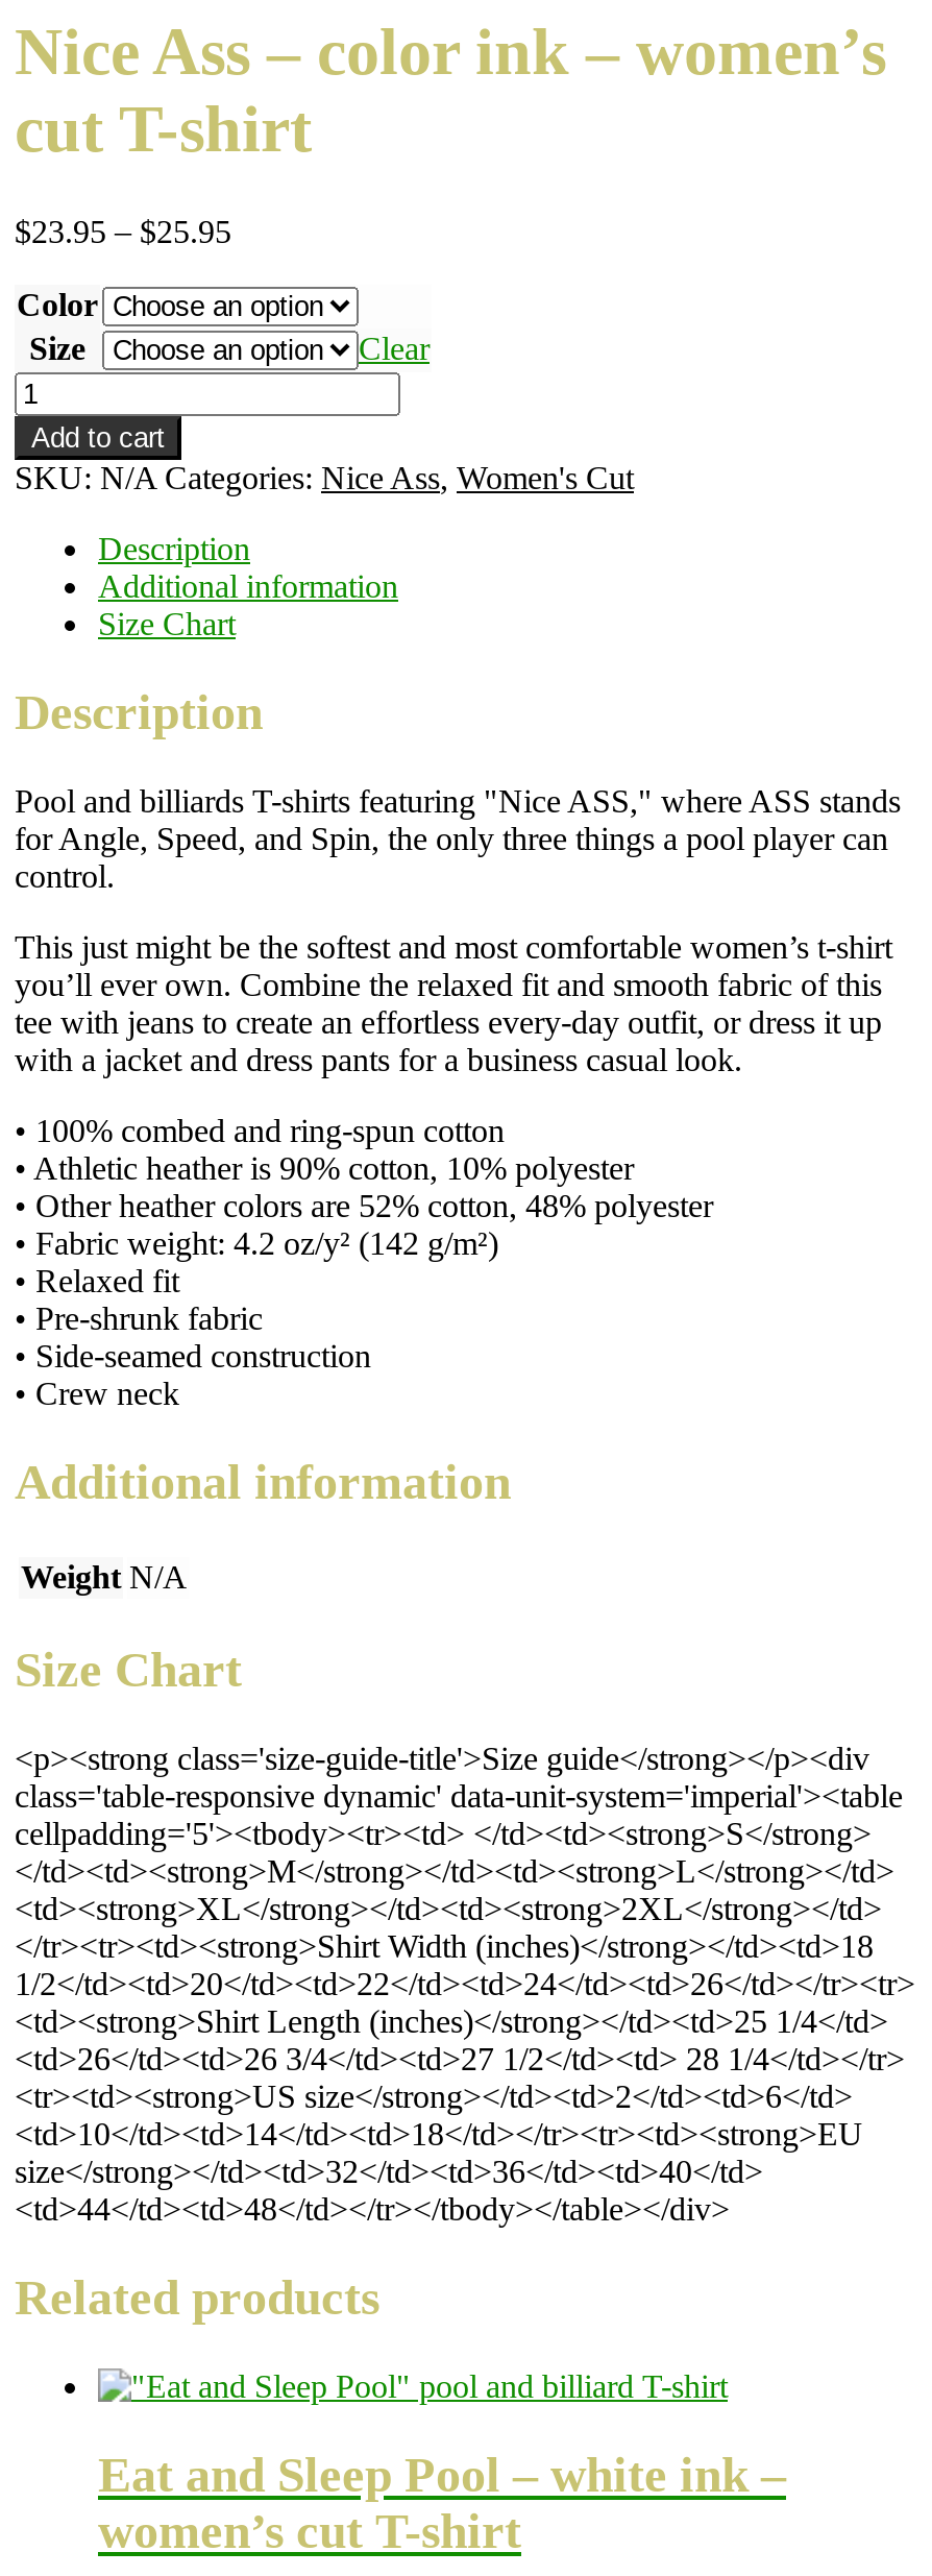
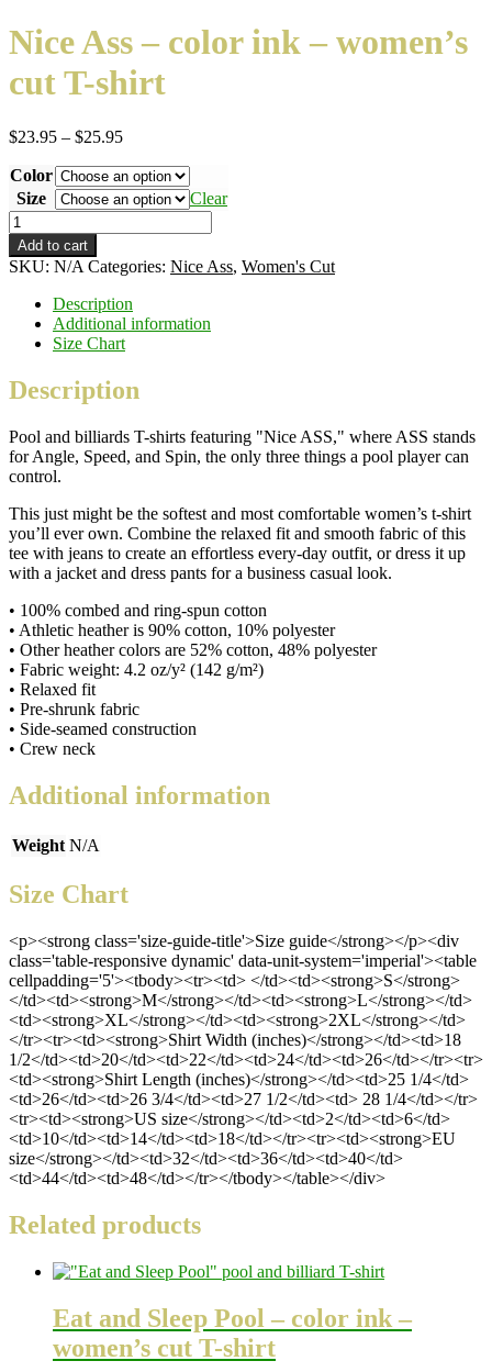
- Eat and Sleep Pool – white ink –
+ Eat and Sleep Pool – color ink –
